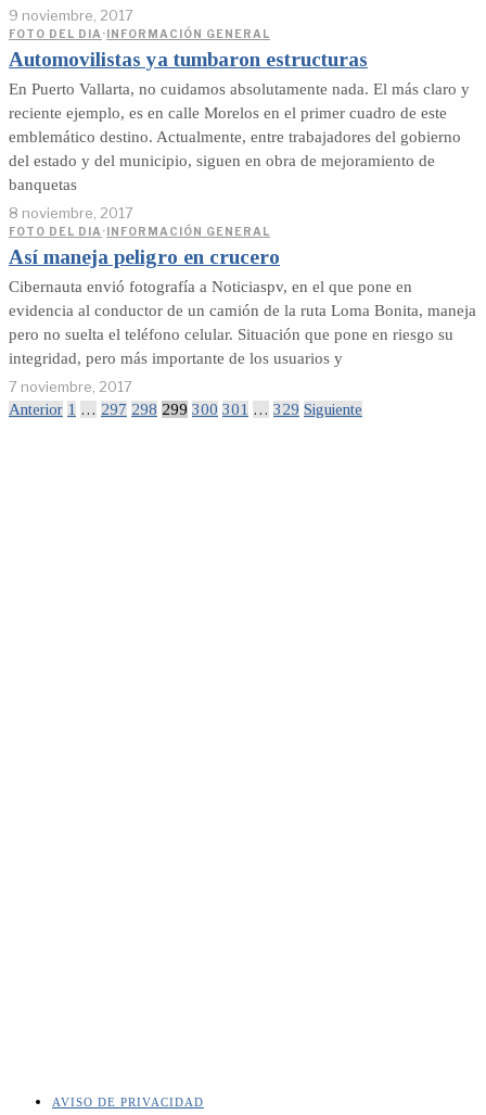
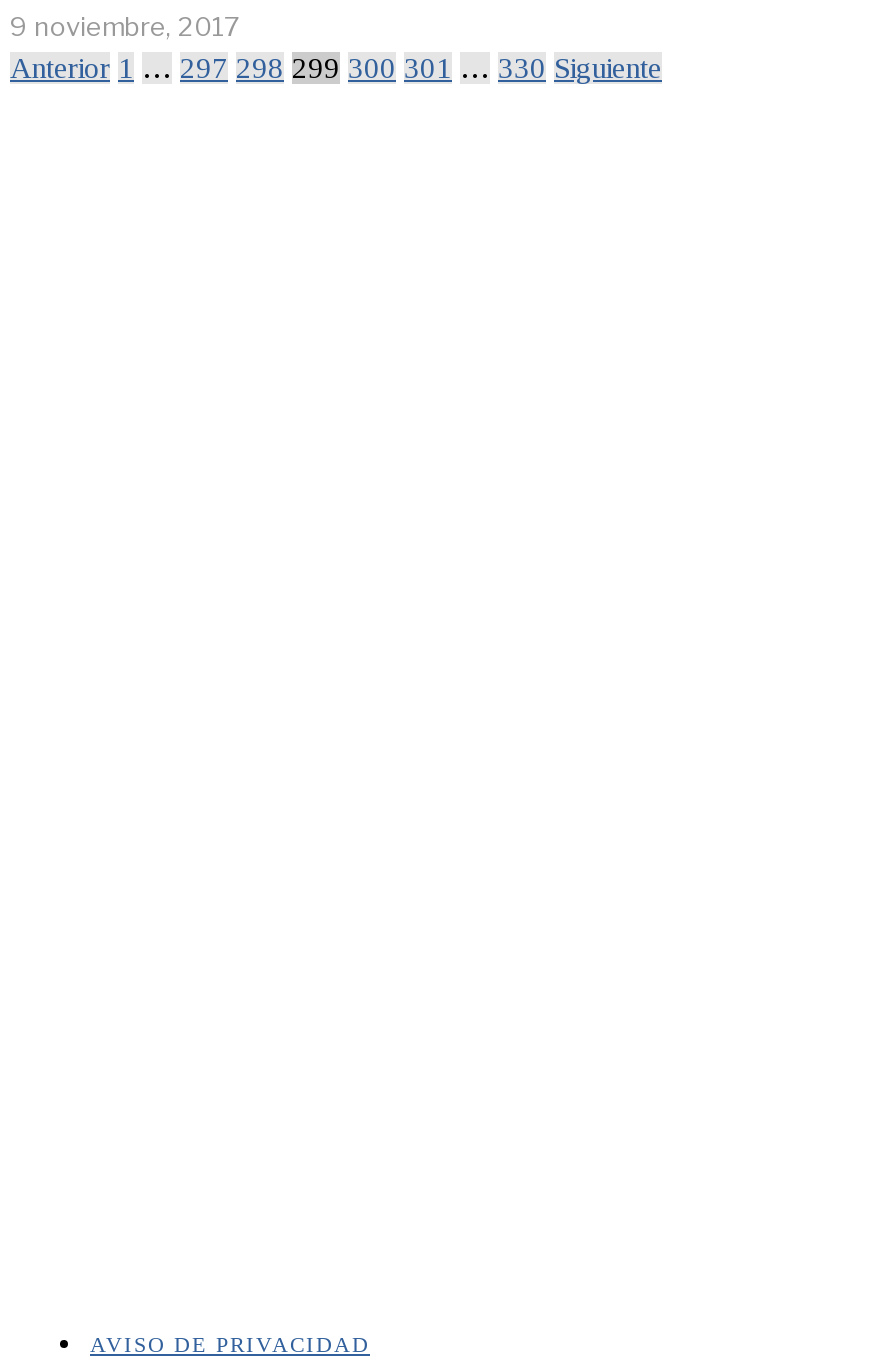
- FOTO DEL DIA ·INFORMACIÓN GENERAL
- Automovilistas ya tumbaron estructuras
- En Puerto Vallarta, no cuidamos absolutamente nada. El más claro y
- reciente ejemplo, es en calle Morelos en el primer cuadro de este
- emblemático destino. Actualmente, entre trabajadores del gobierno
- del estado y del municipio, siguen en obra de mejoramiento de
- banquetas
- 8 noviembre, 2017
- FOTO DEL DIA ·INFORMACIÓN GENERAL
- Así maneja peligro en crucero
- Cibernauta envió fotografía a Noticiaspv, en el que pone en
- evidencia al conductor de un camión de la ruta Loma Bonita, maneja
- pero no suelta el teléfono celular. Situación que pone en riesgo su
- integridad, pero más importante de los usuarios y
- 7 noviembre, 2017
- Anterior 1 … 297 298 299 300 301 … 329 Siguiente
+ Anterior 1 … 297 298 299 300 301 … 330 Siguiente
